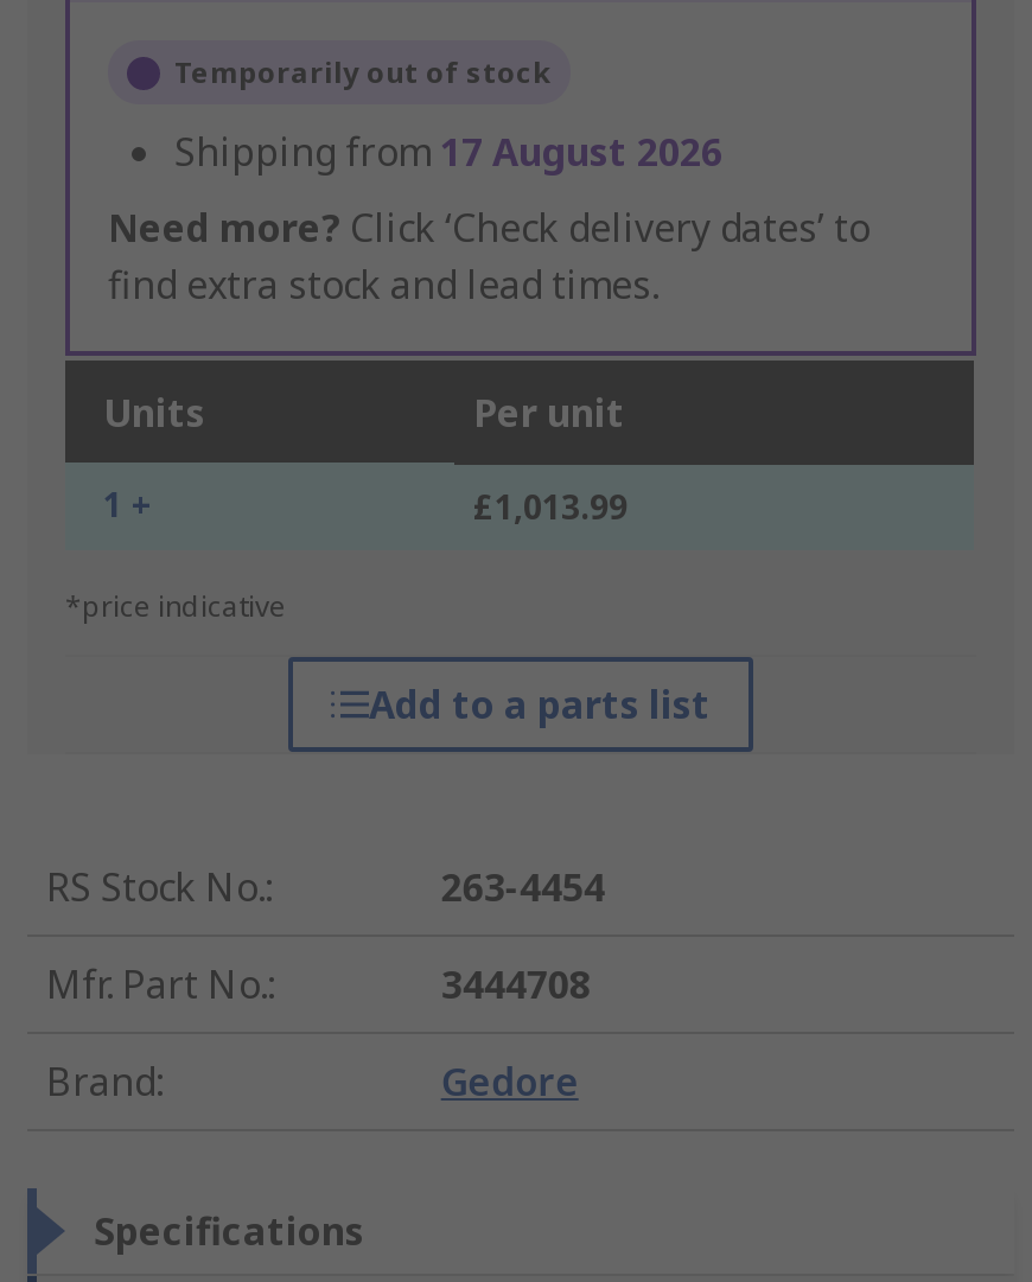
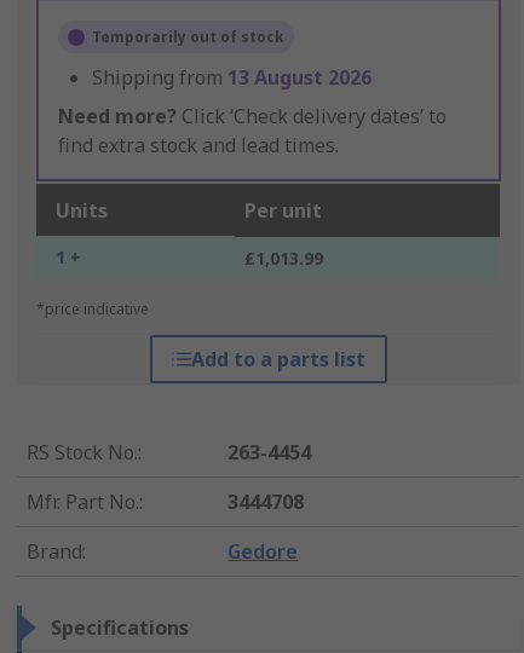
- Shipping from 17 August 2026
+ Shipping from 13 August 2026
